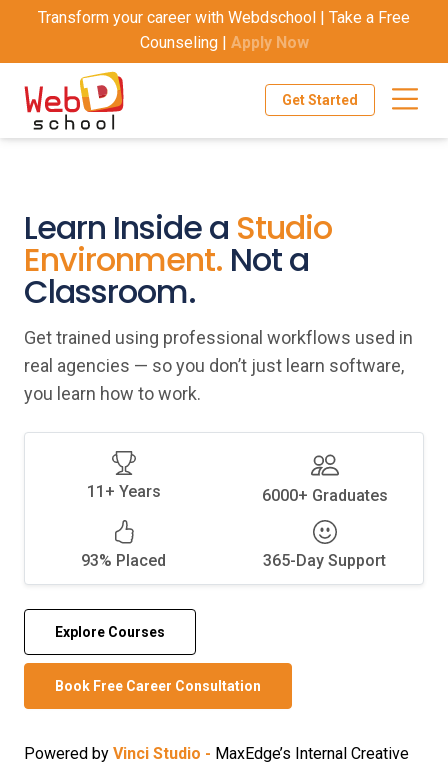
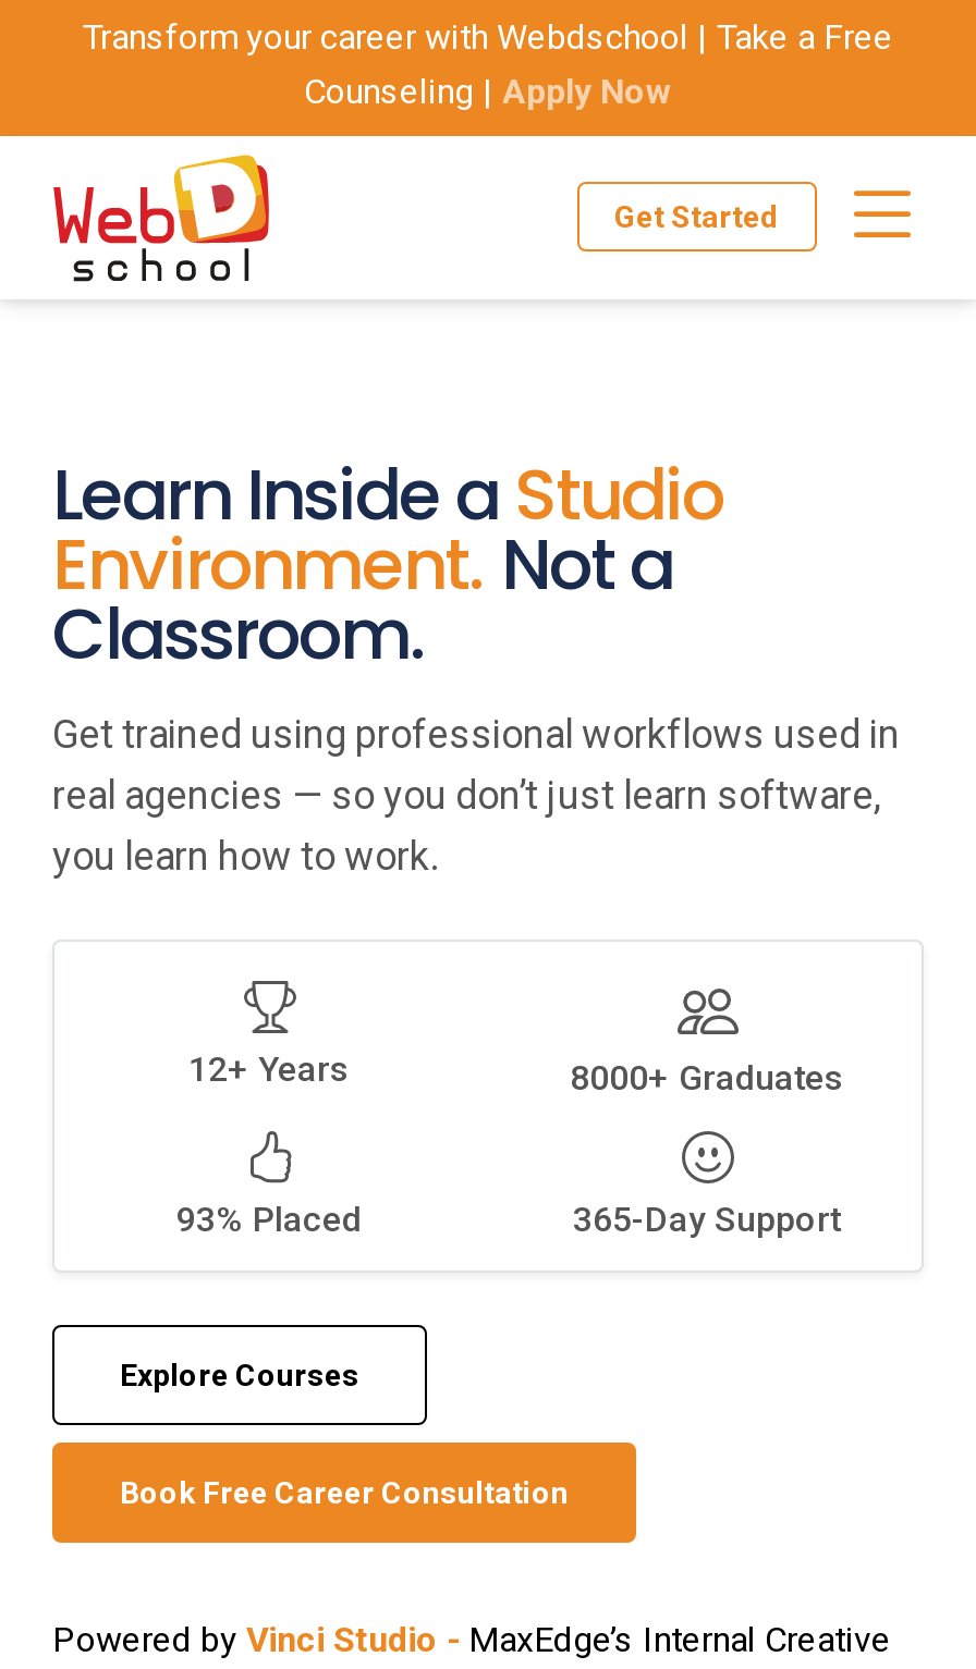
- 11+ Years
+ 12+ Years

- 6000+ Graduates
+ 8000+ Graduates
